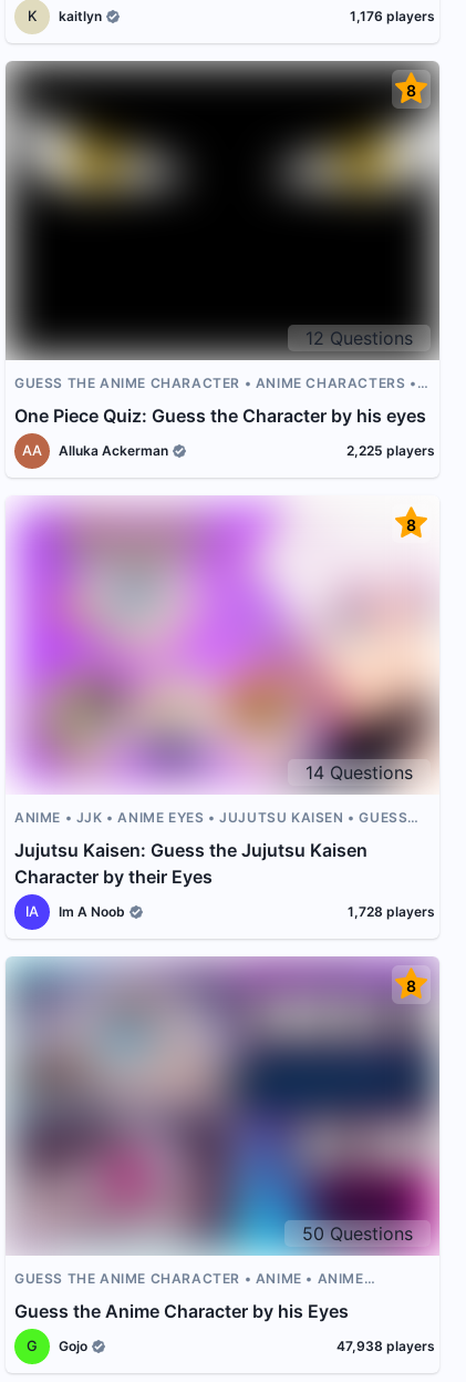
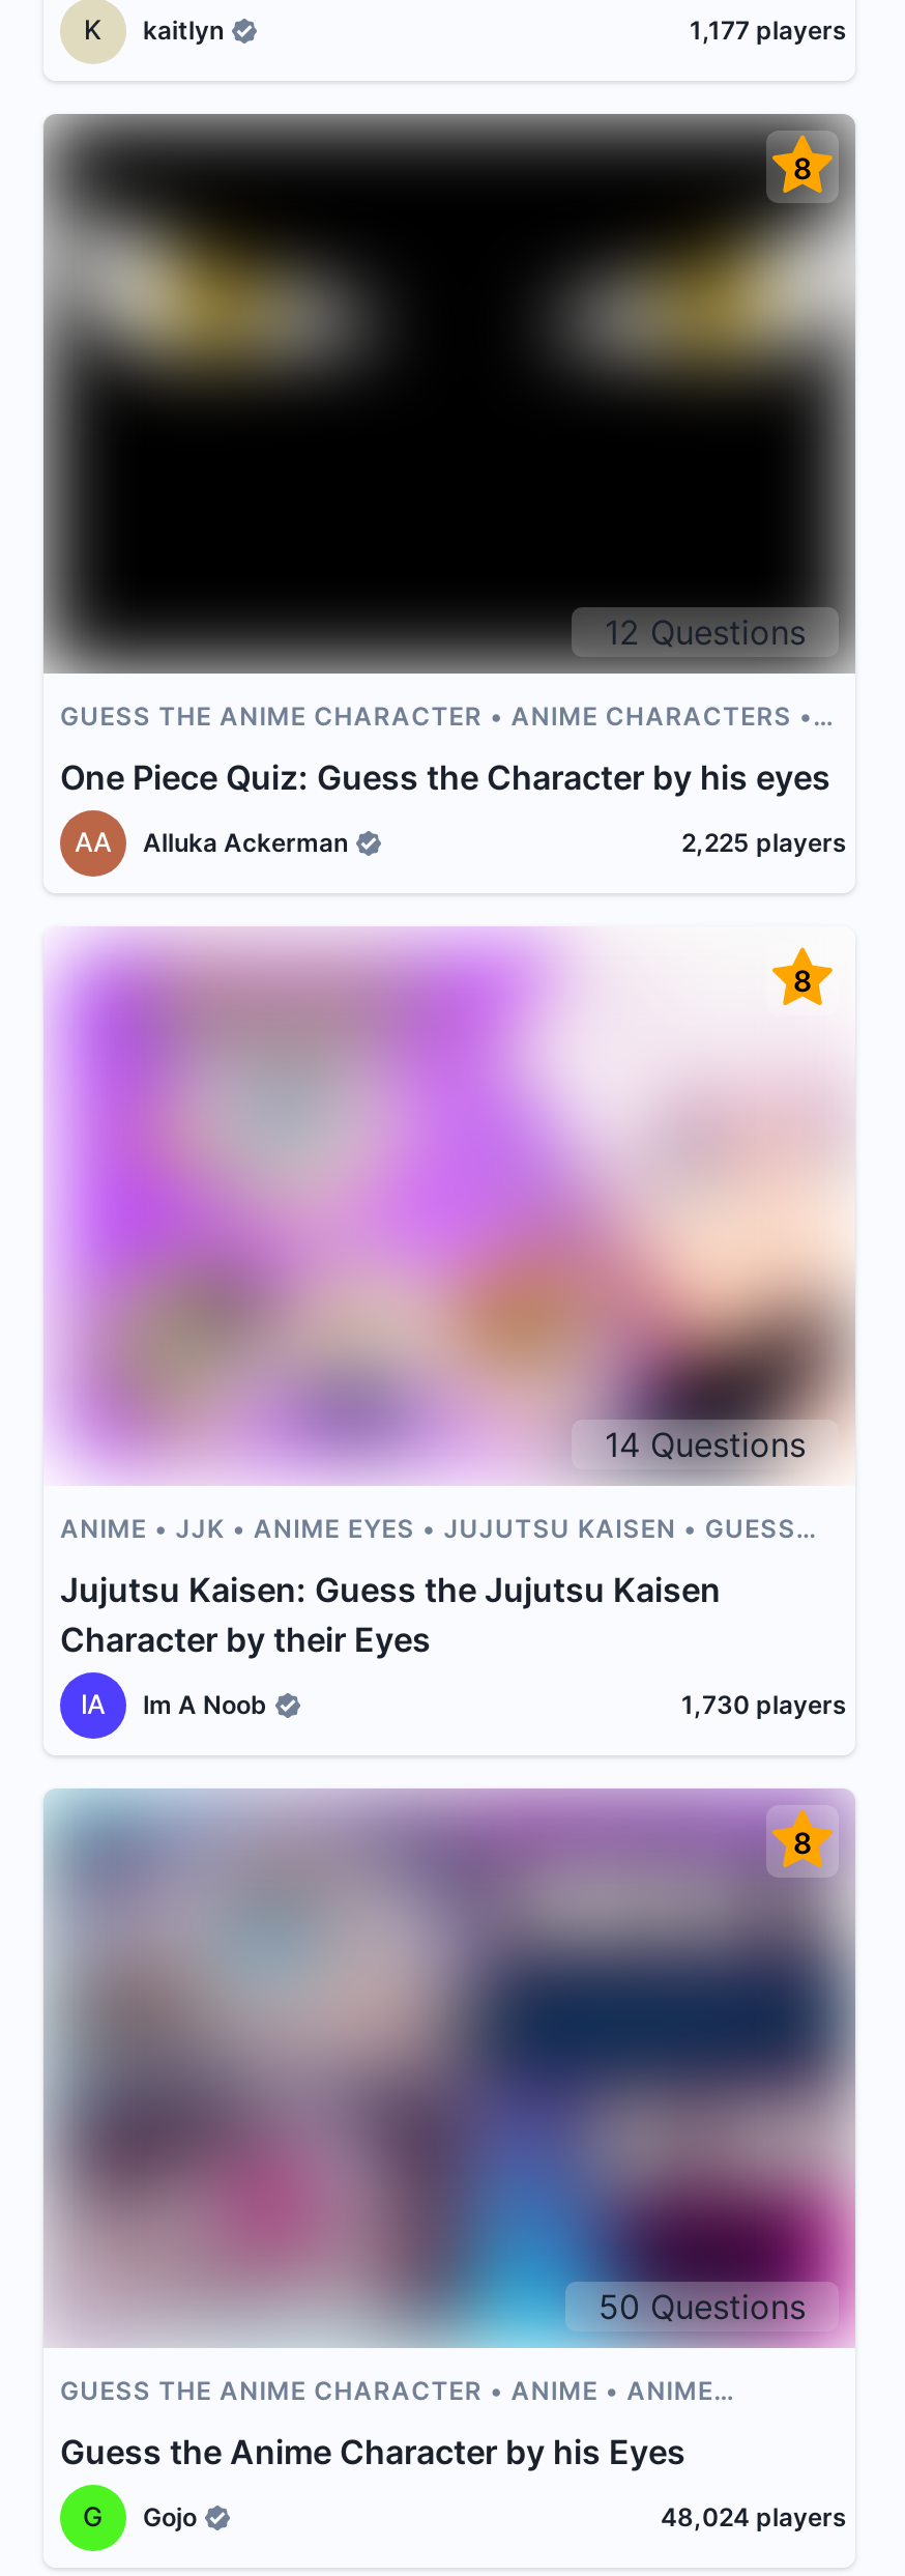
- 1,176 players
+ 1,177 players

- 1,728 players
+ 1,730 players

- 47,938 players
+ 48,024 players
